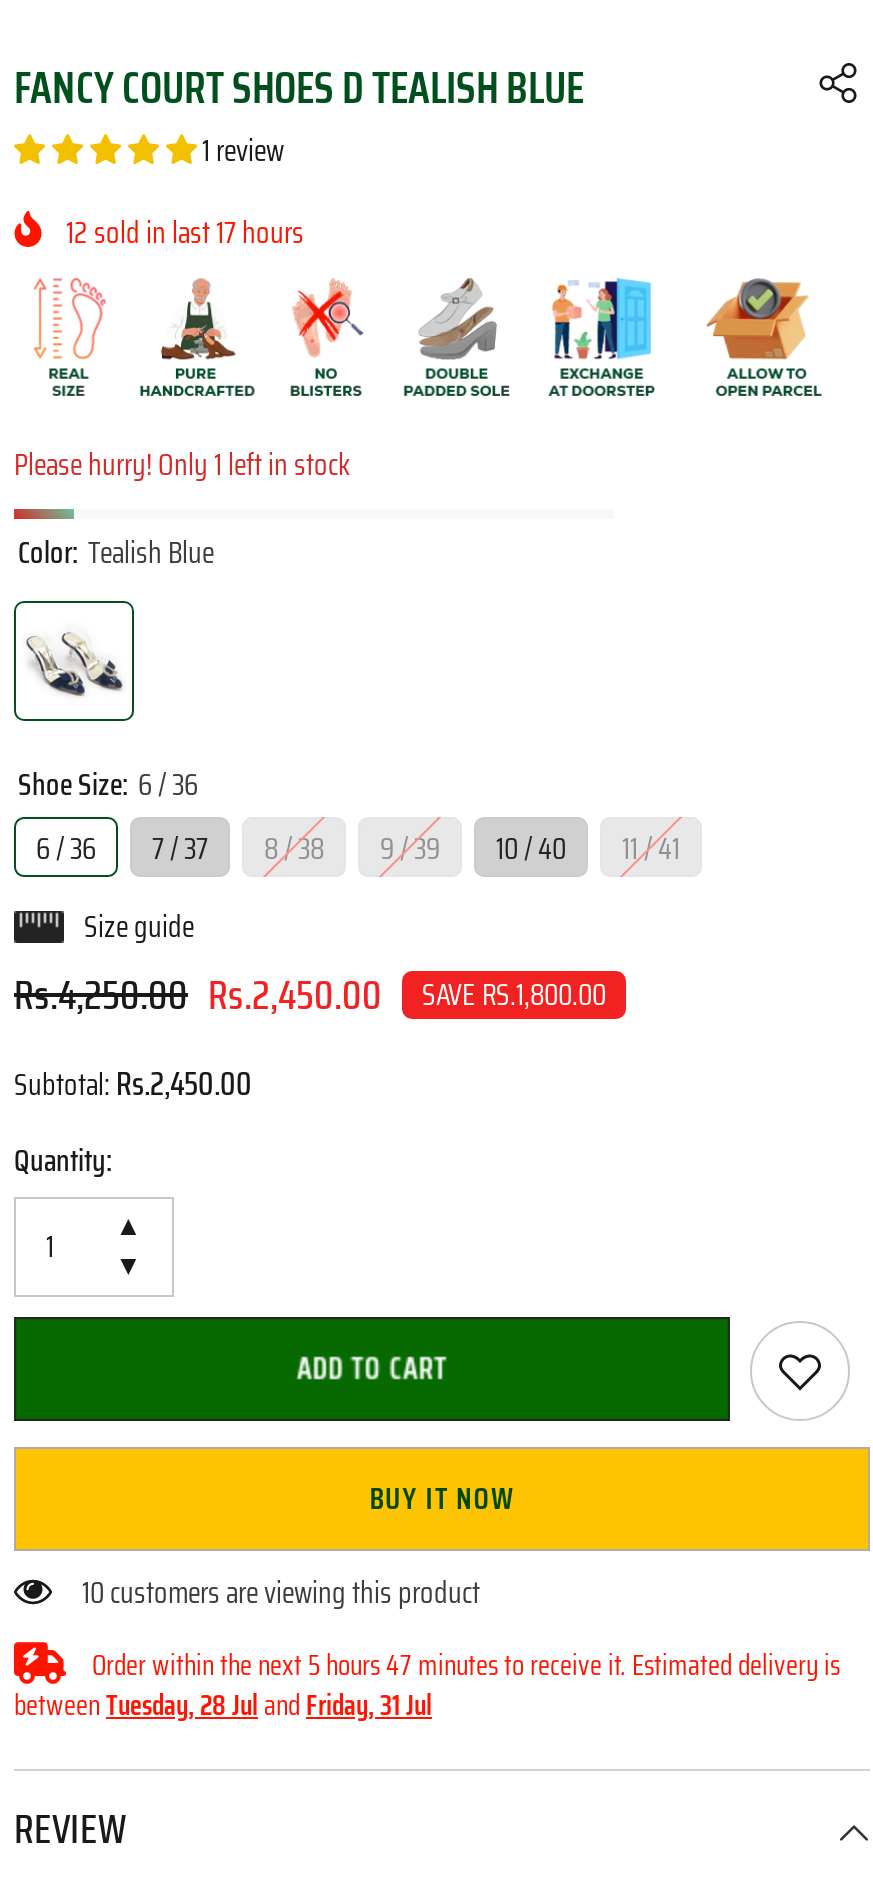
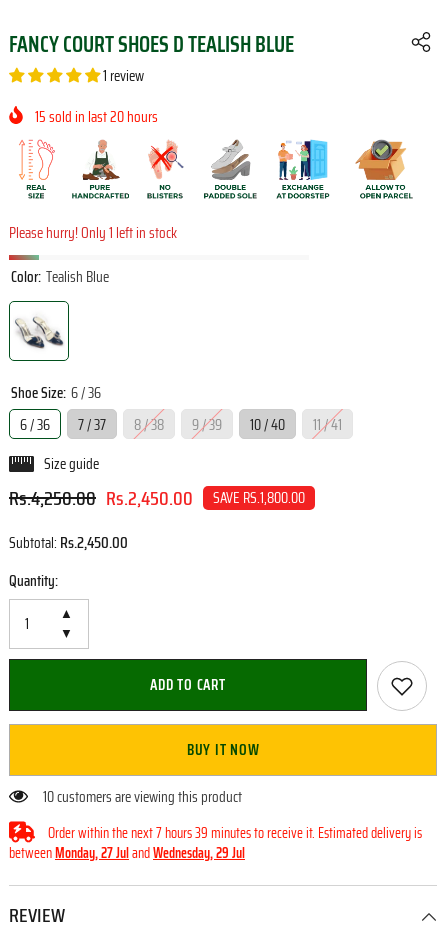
- 12 sold in last17 hours
+ 15 sold in last20 hours

- Order within the next 5 hours47 minutesto receive it. Estimated delivery is
+ Order within the next 7 hours39 minutesto receive it. Estimated delivery is

- betweenTuesday, 28 Jul and Friday, 31 Jul
+ betweenMonday, 27 Jul and Wednesday, 29 Jul
